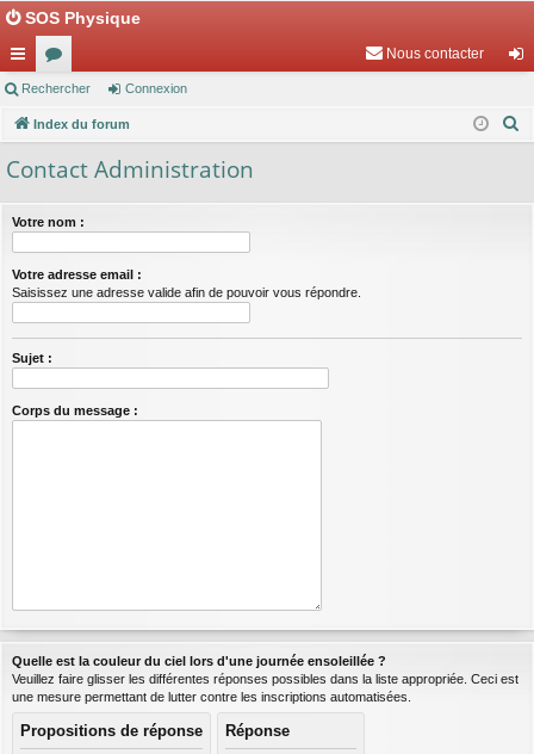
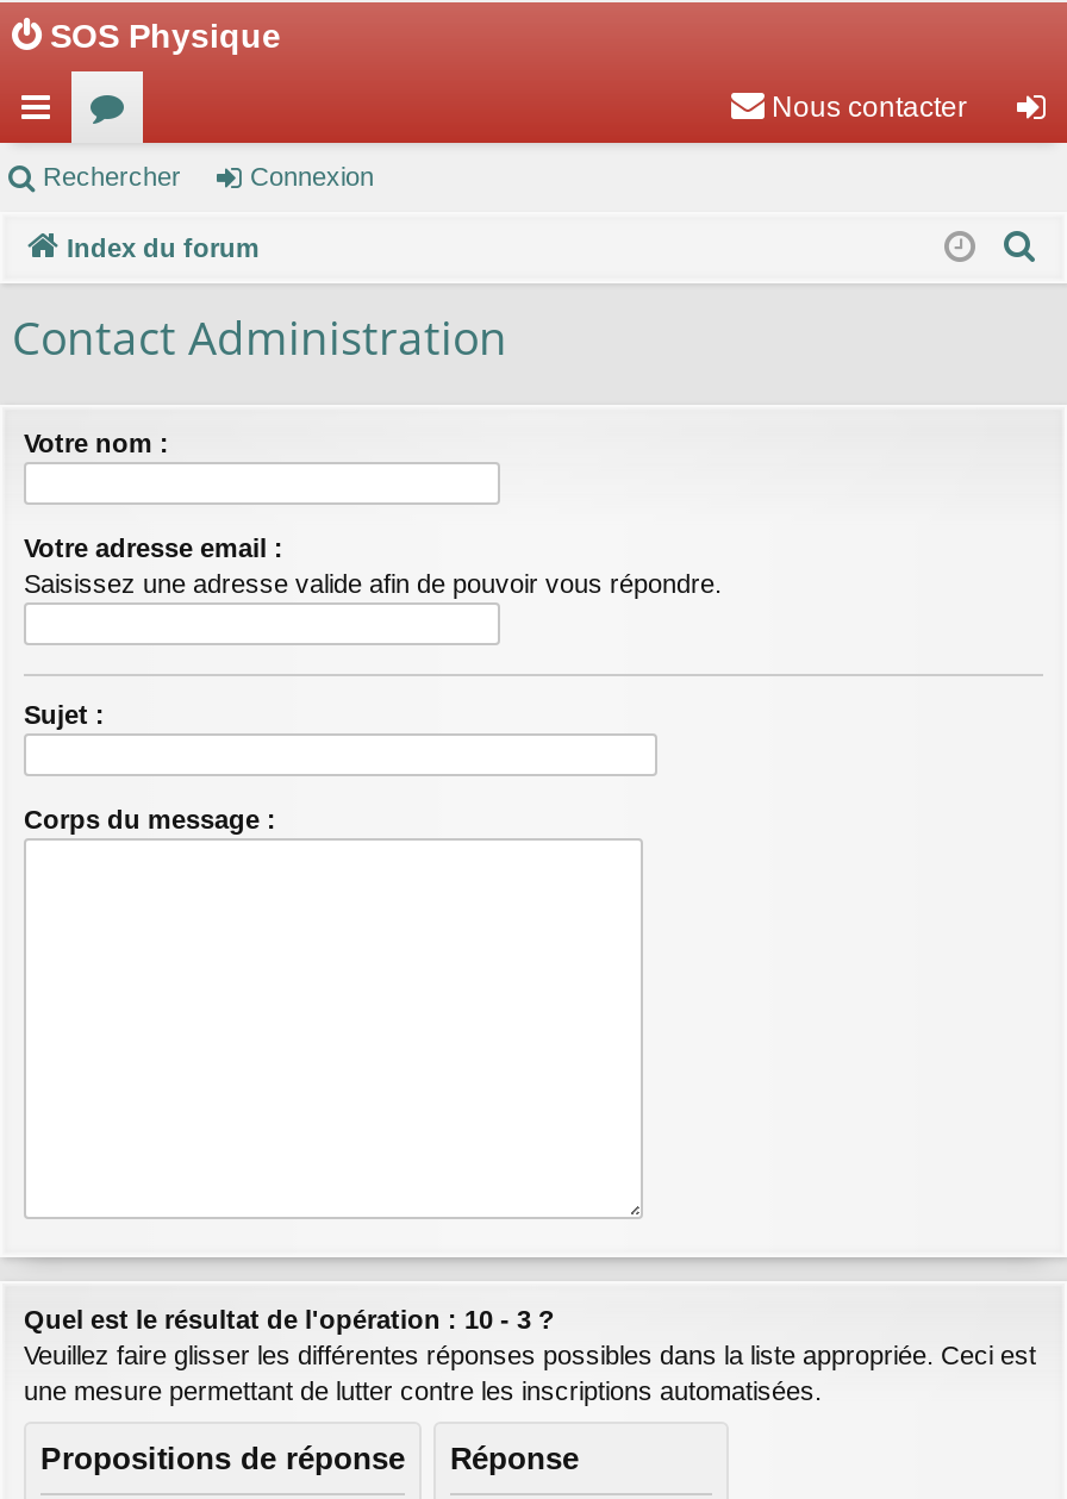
- Quelle est la couleur du ciel lors d'une journée ensoleillée ?
+ Quel est le résultat de l'opération : 10 - 3 ?
